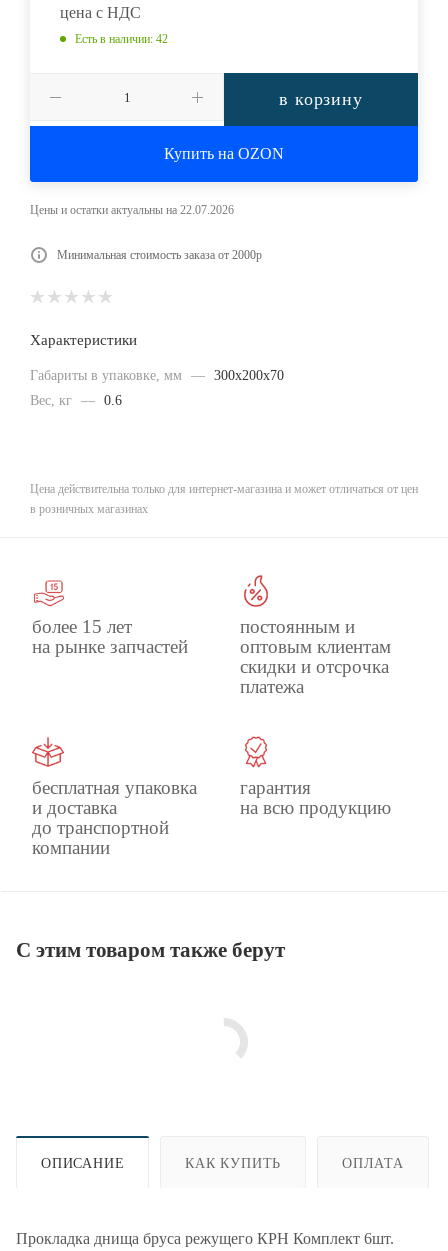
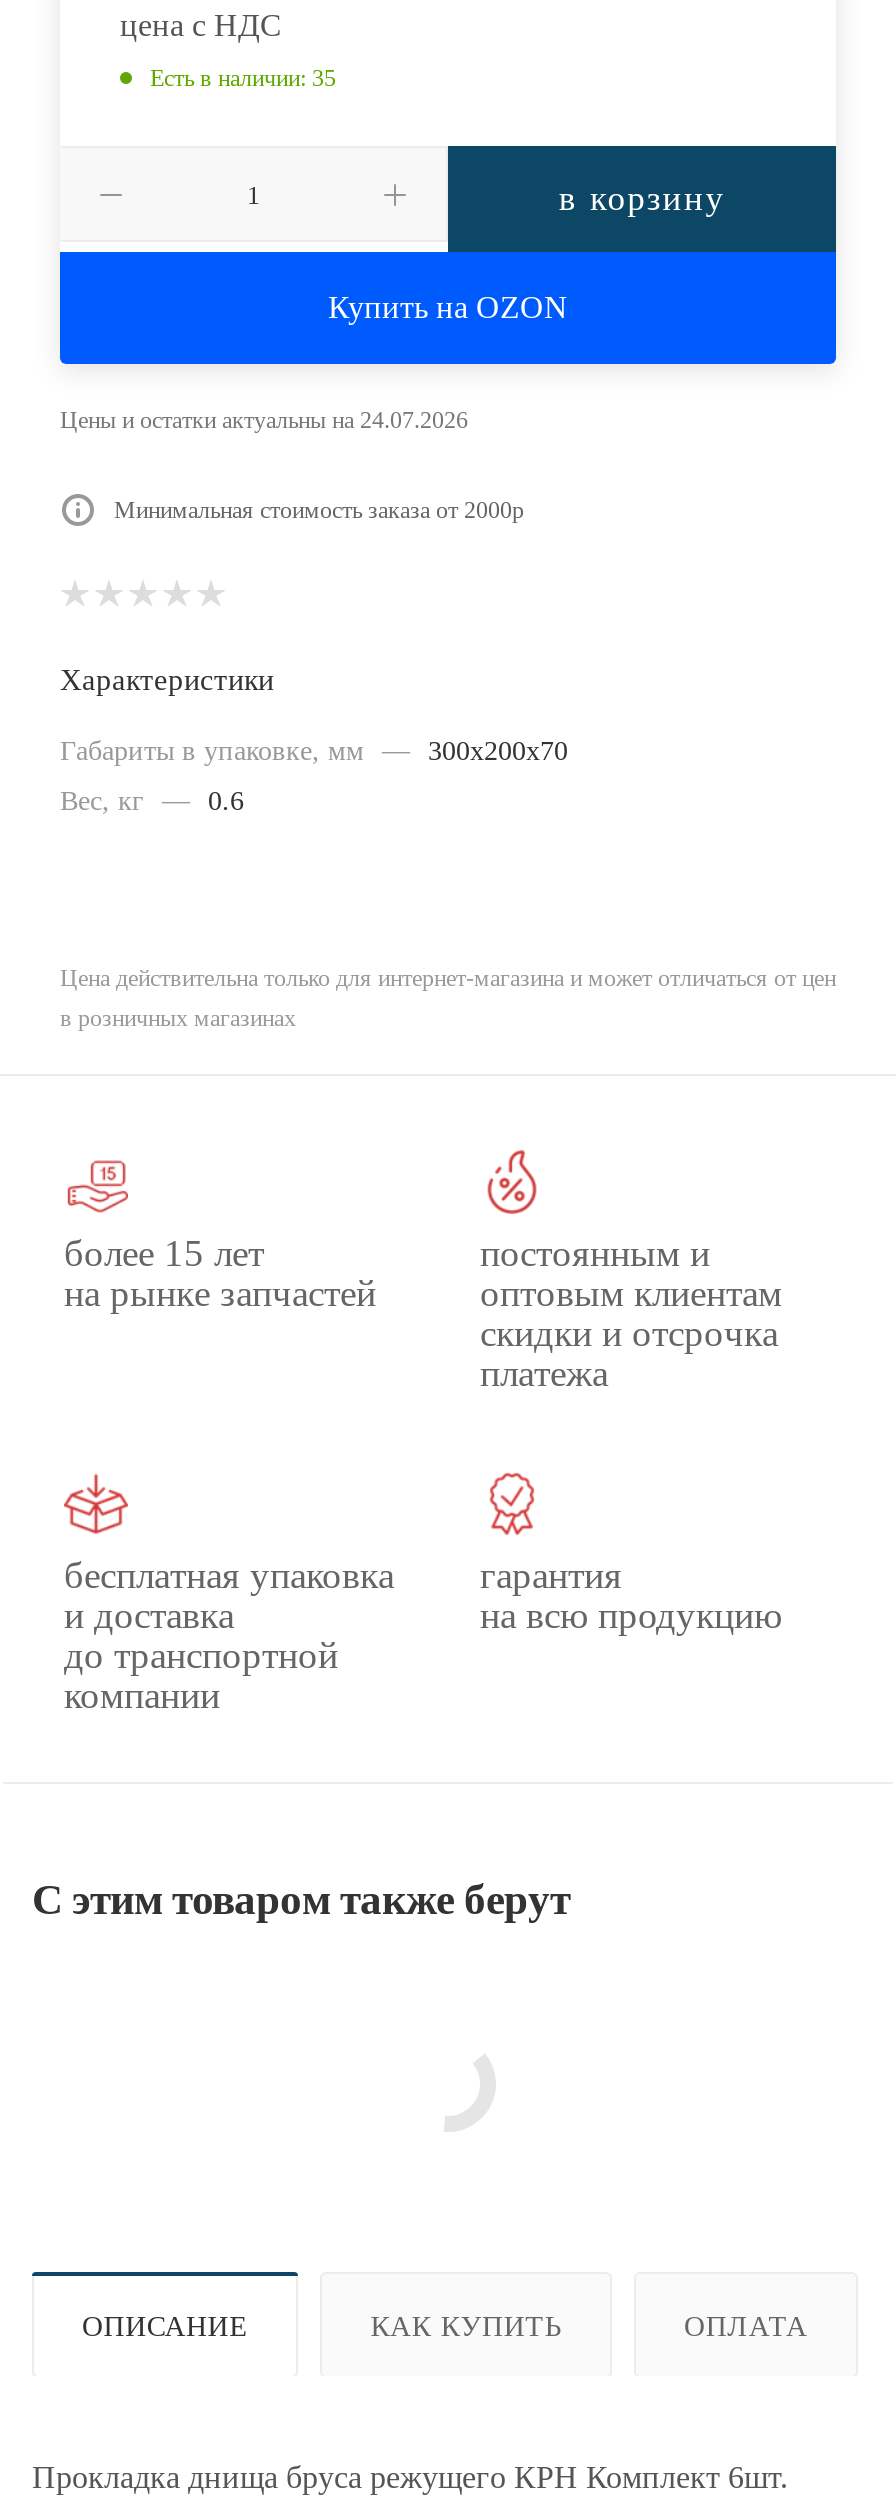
- Есть в наличии: 42
+ Есть в наличии: 35

- Цены и остатки актуальны на 22.07.2026
+ Цены и остатки актуальны на 24.07.2026
